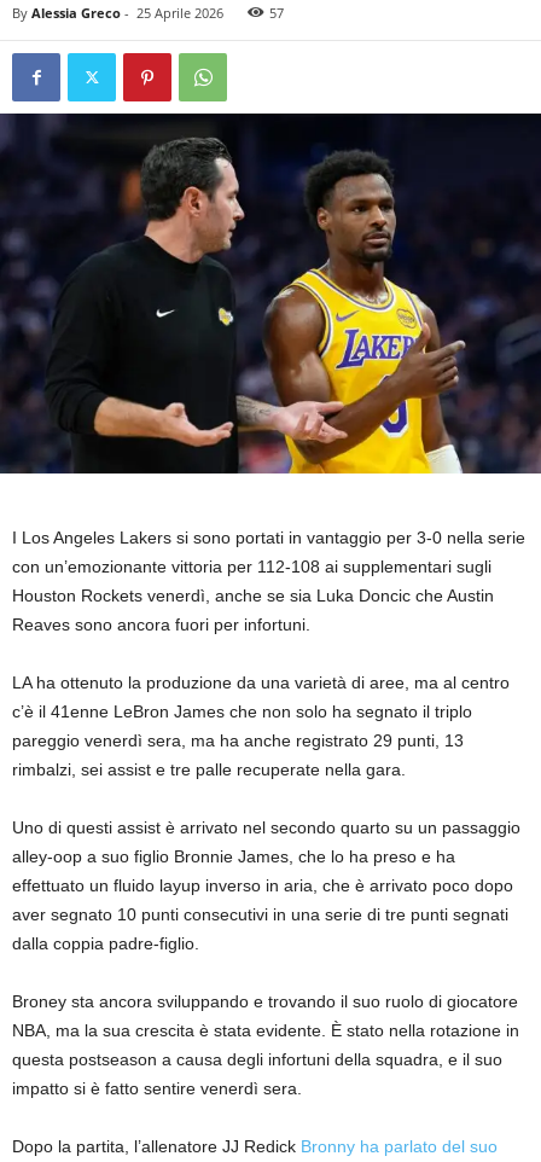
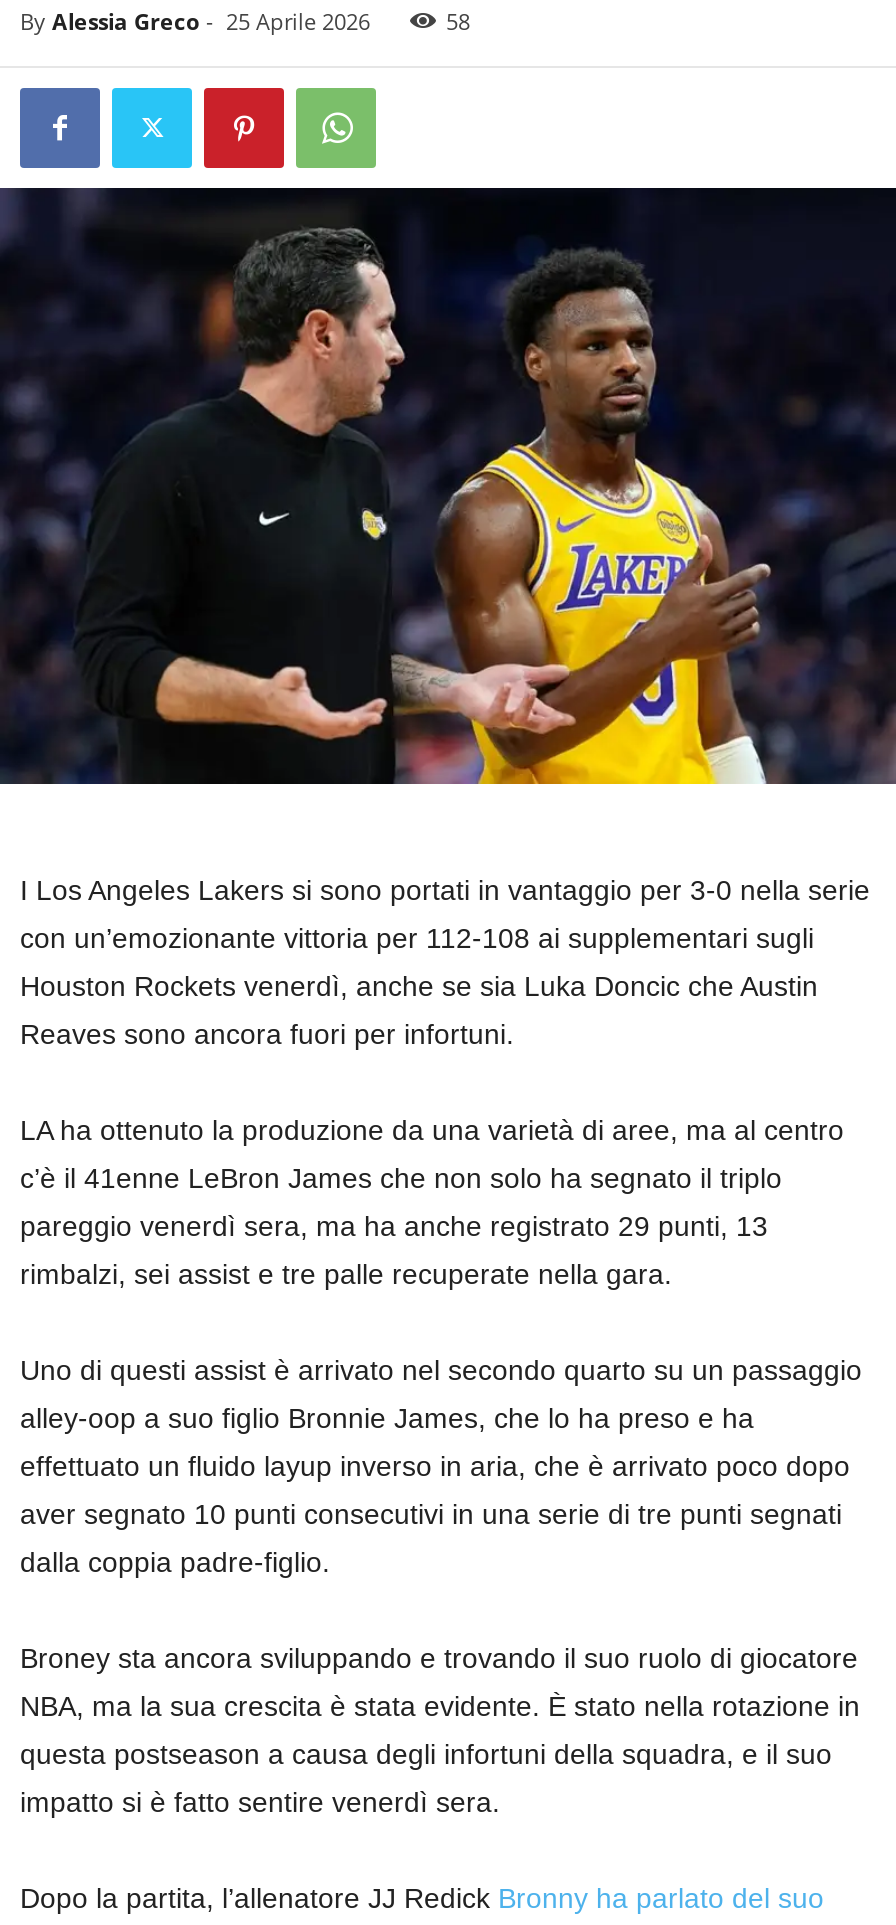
- 57
+ 58
